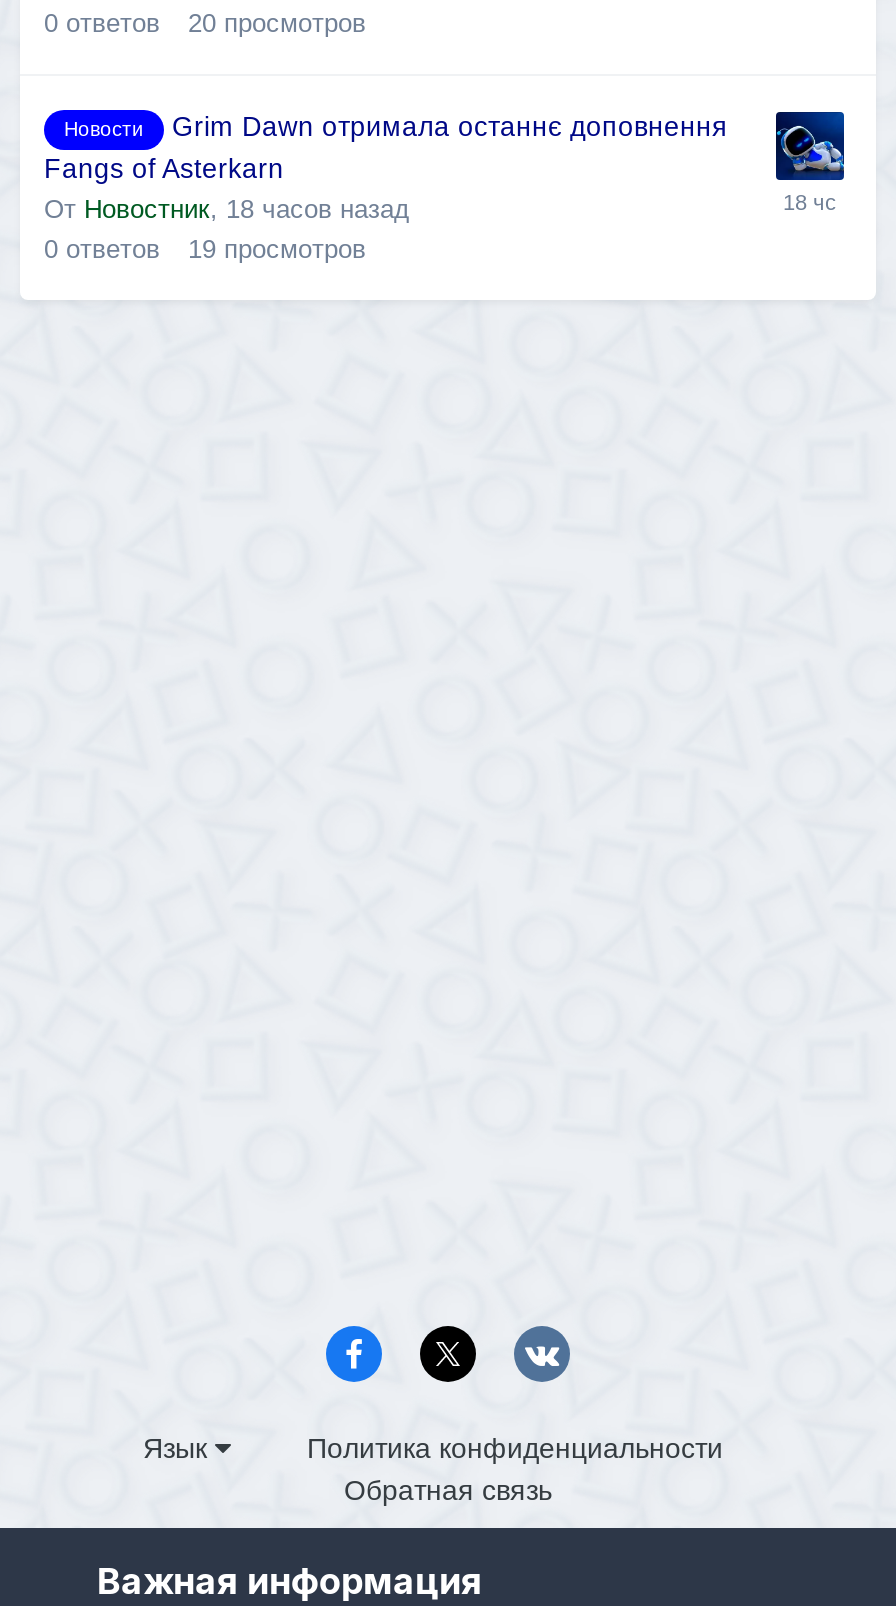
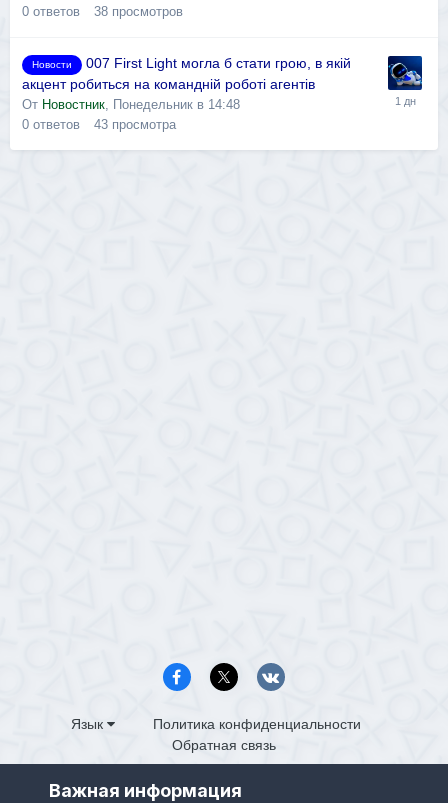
- 0 ответов 20 просмотров
+ 0 ответов 38 просмотров

- Grim Dawn отримала останнє доповнення
- Fangs of Asterkarn
- От Новостник, 18 часов назад
+ 007 First Light могла б стати грою, в якій
+ акцент робиться на командній роботі агентів
+ От Новостник, Понедельник в 14:48

- 19 просмотров
+ 43 просмотра
